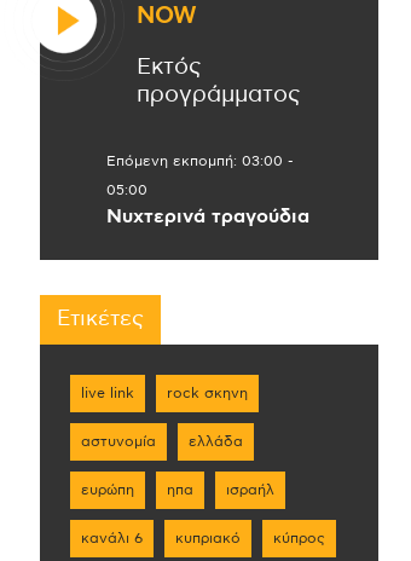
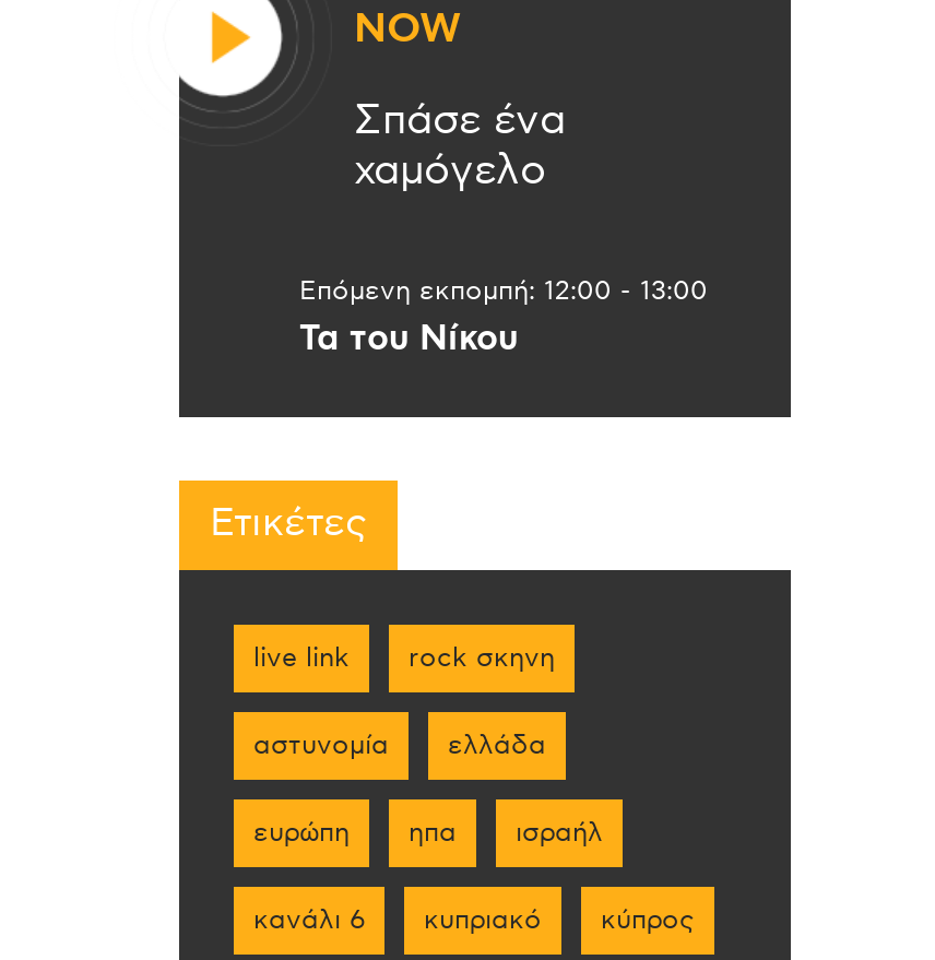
- Εκτός
- προγράμματος
- Επόμενη εκπομπή: 03:00 -
- 05:00
- Νυχτερινά τραγούδια
+ Σπάσε ένα
+ χαμόγελο
+ Επόμενη εκπομπή: 12:00 - 13:00
+ Τα του Νίκου
